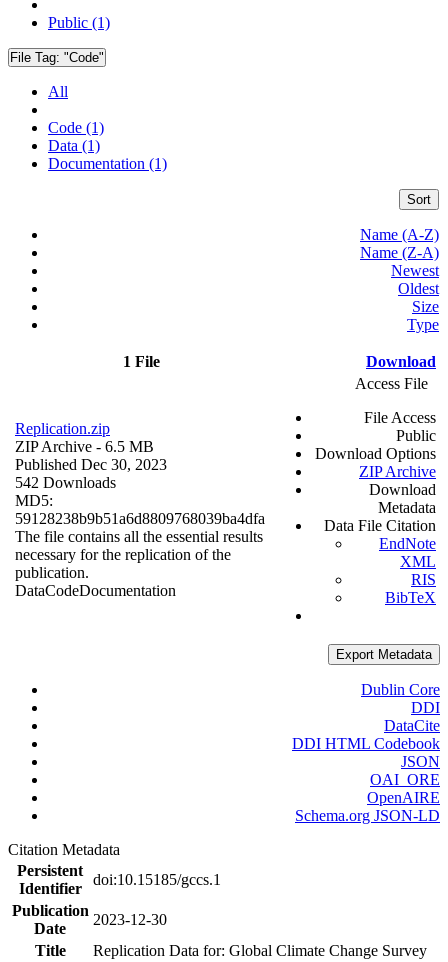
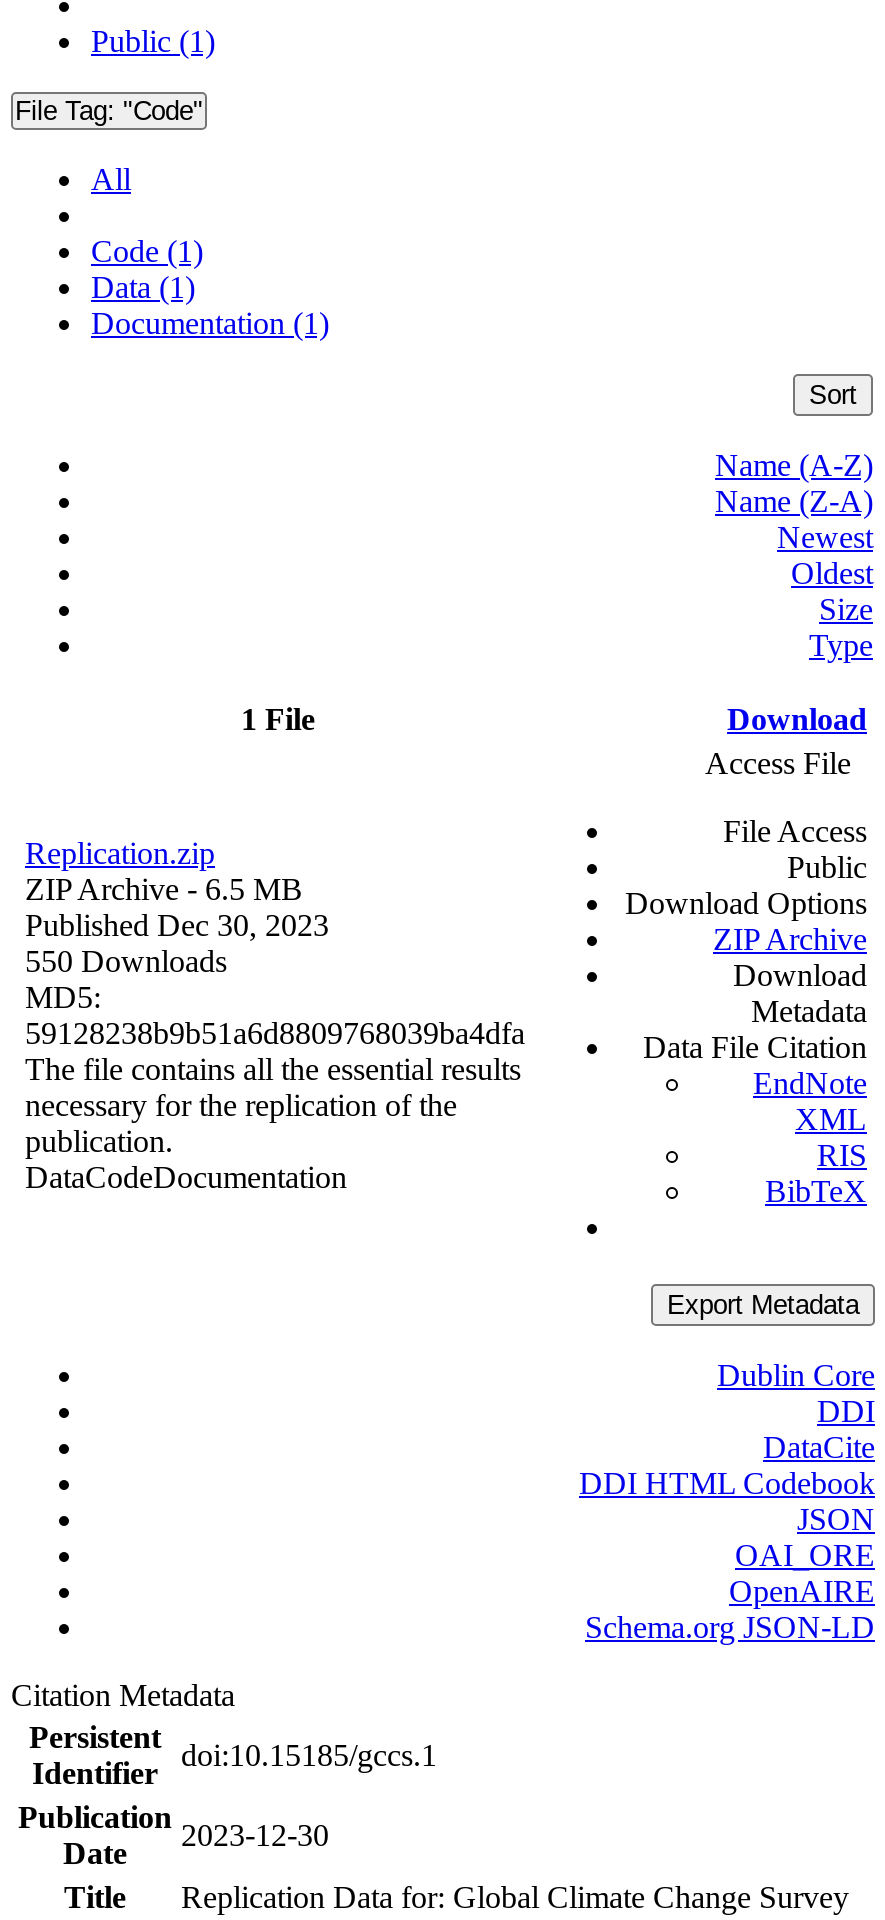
- 542 Downloads
+ 550 Downloads
